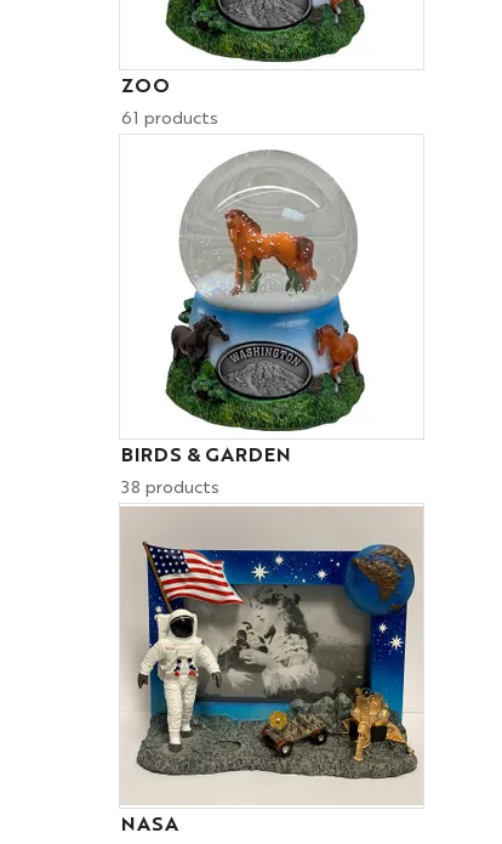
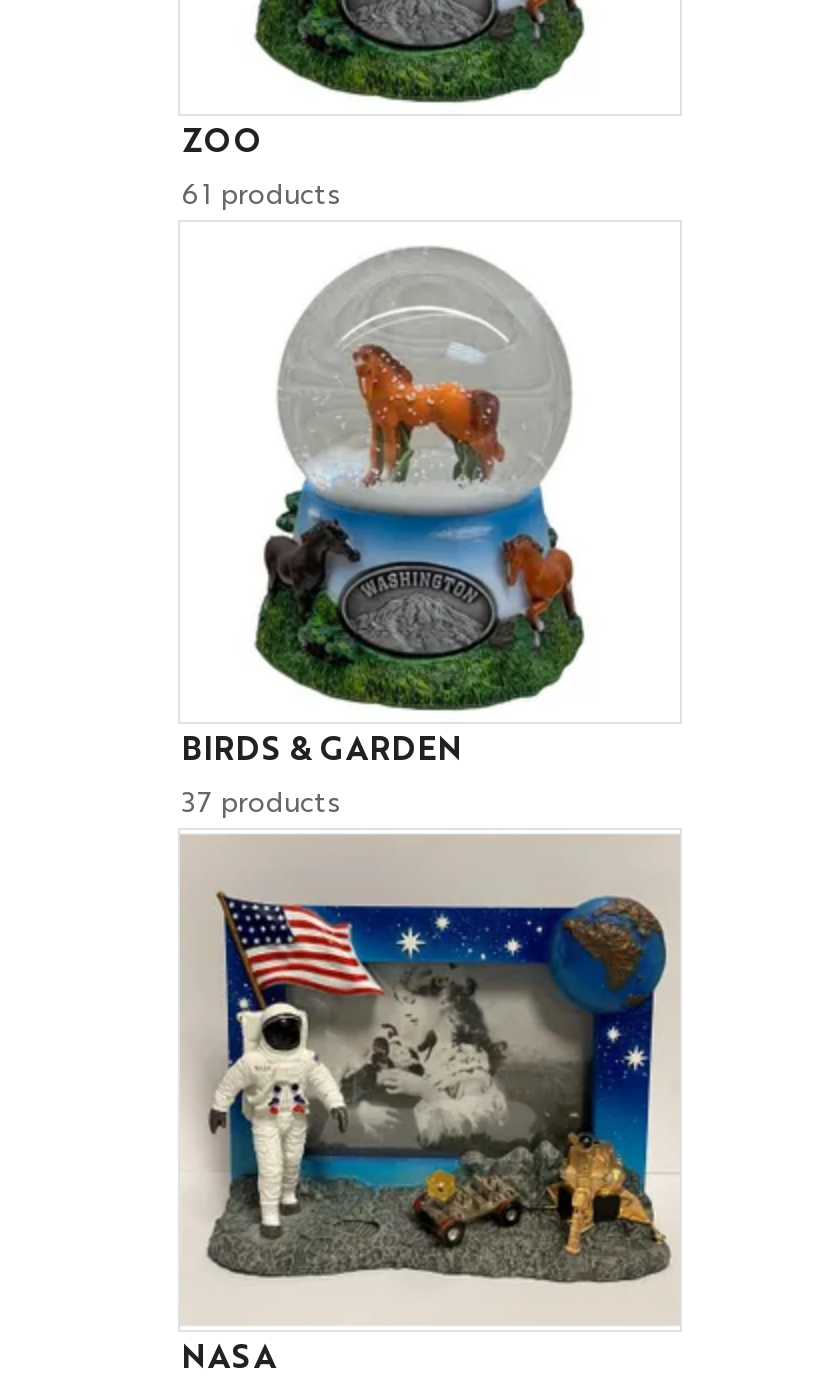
- 38 products
+ 37 products
